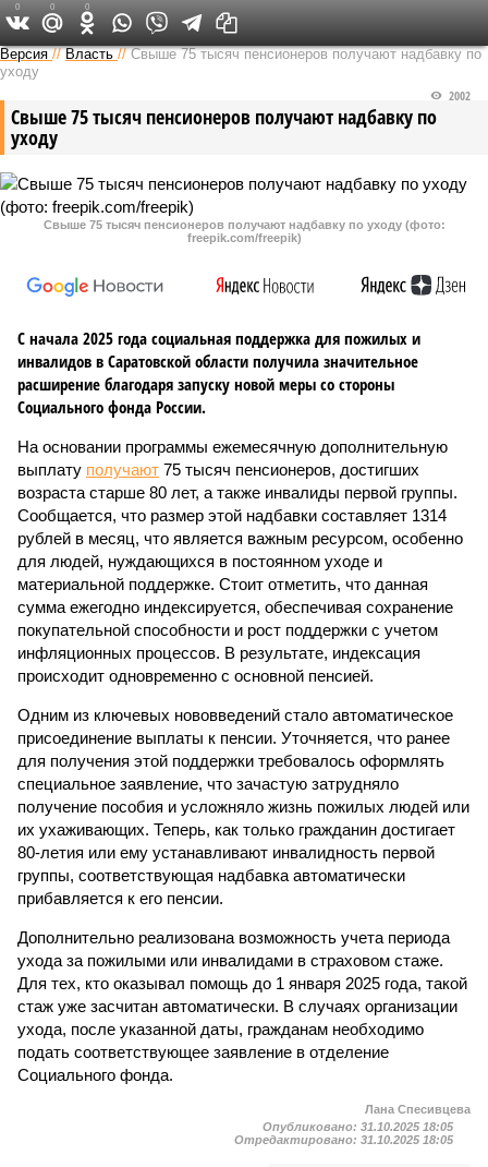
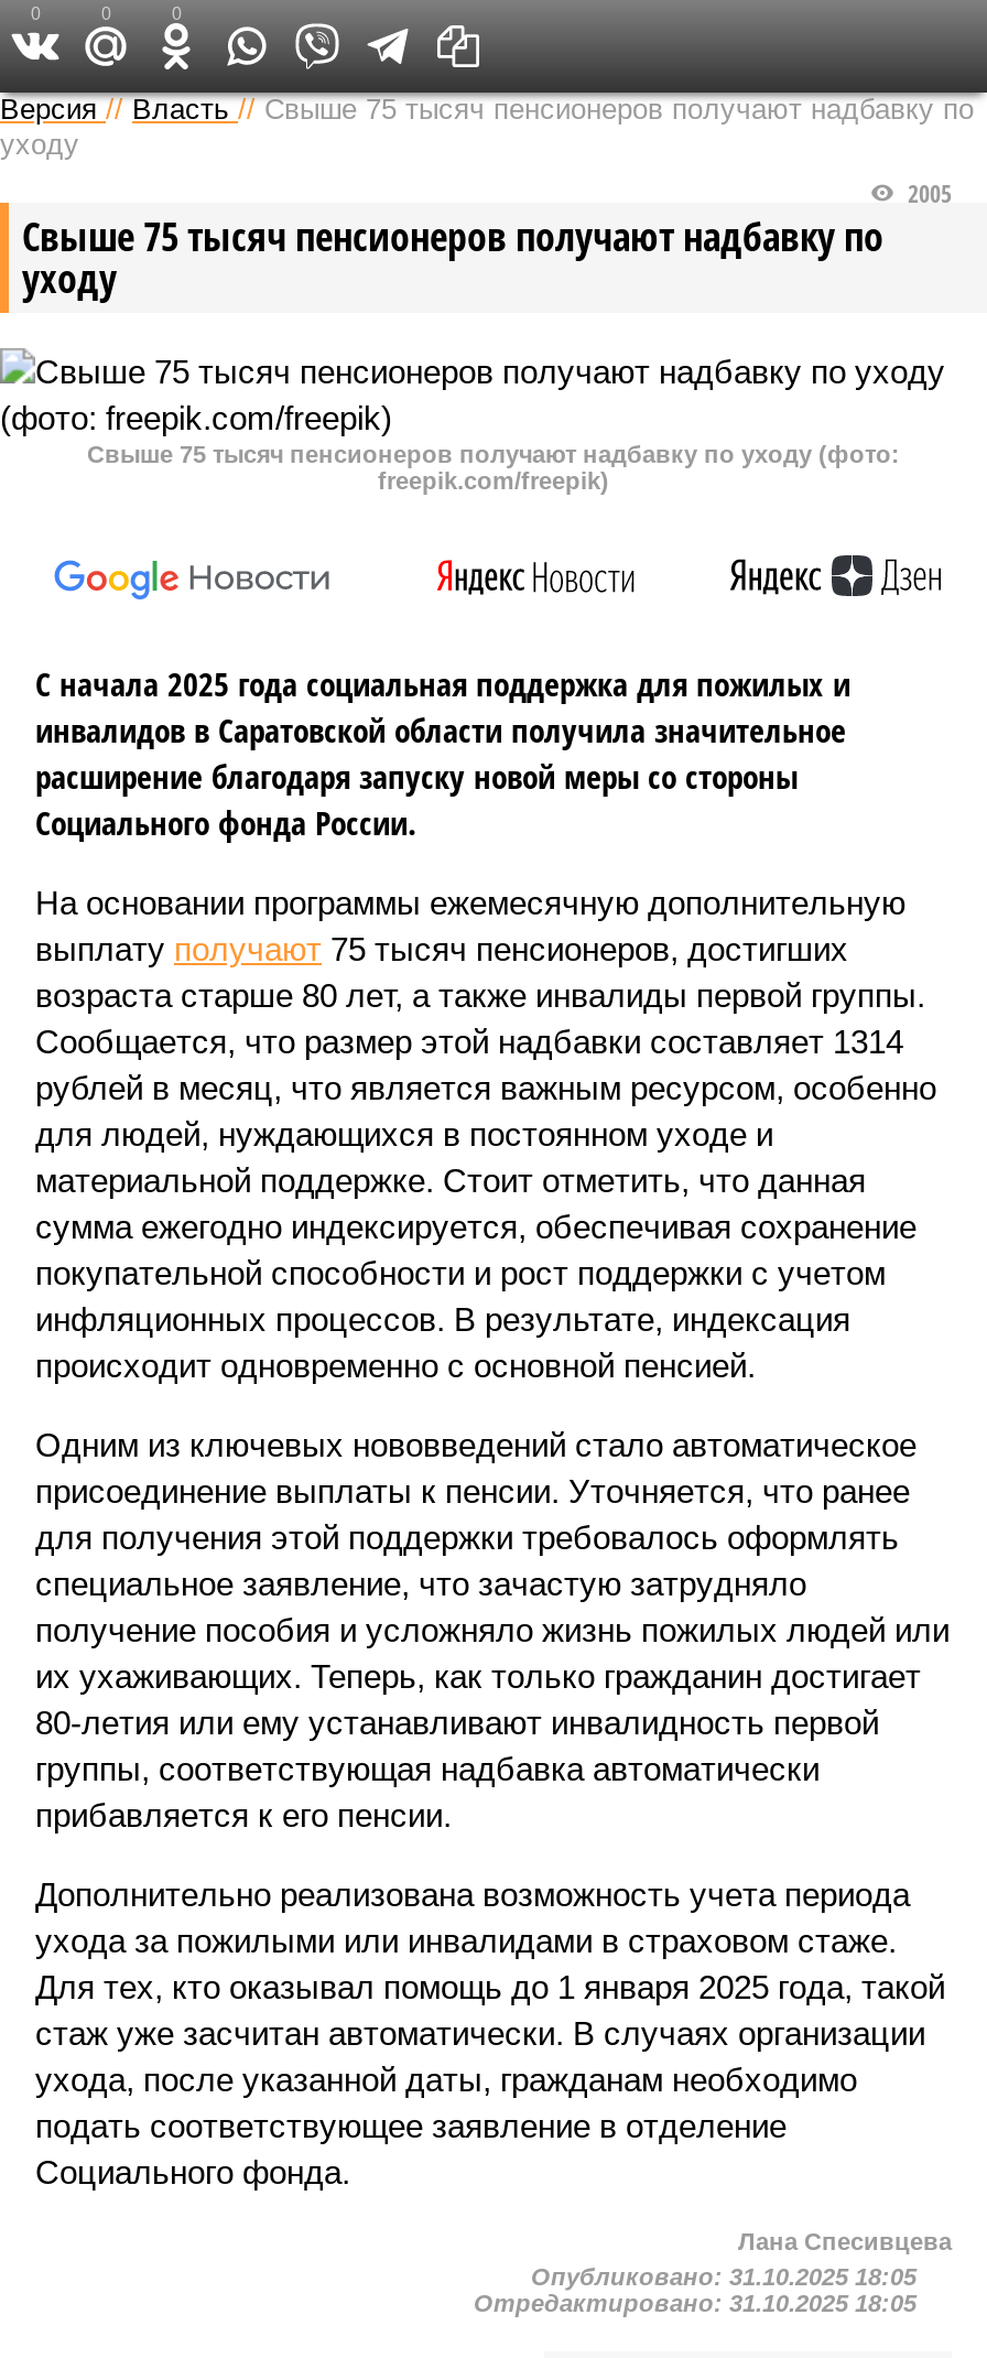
- 2002
+ 2005
